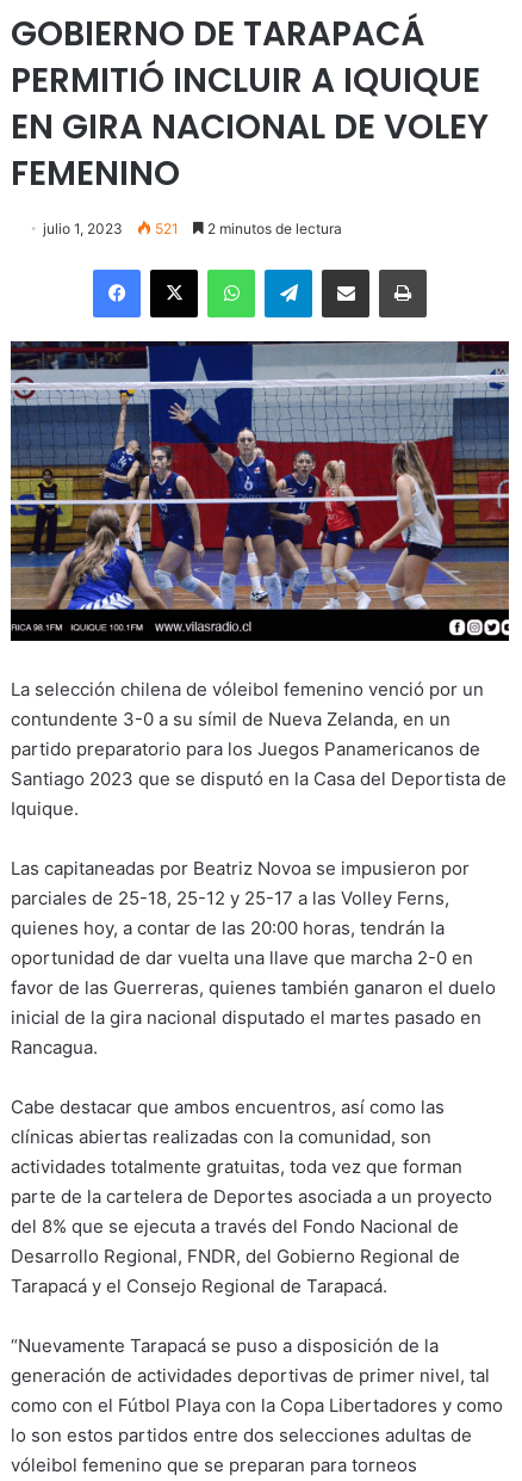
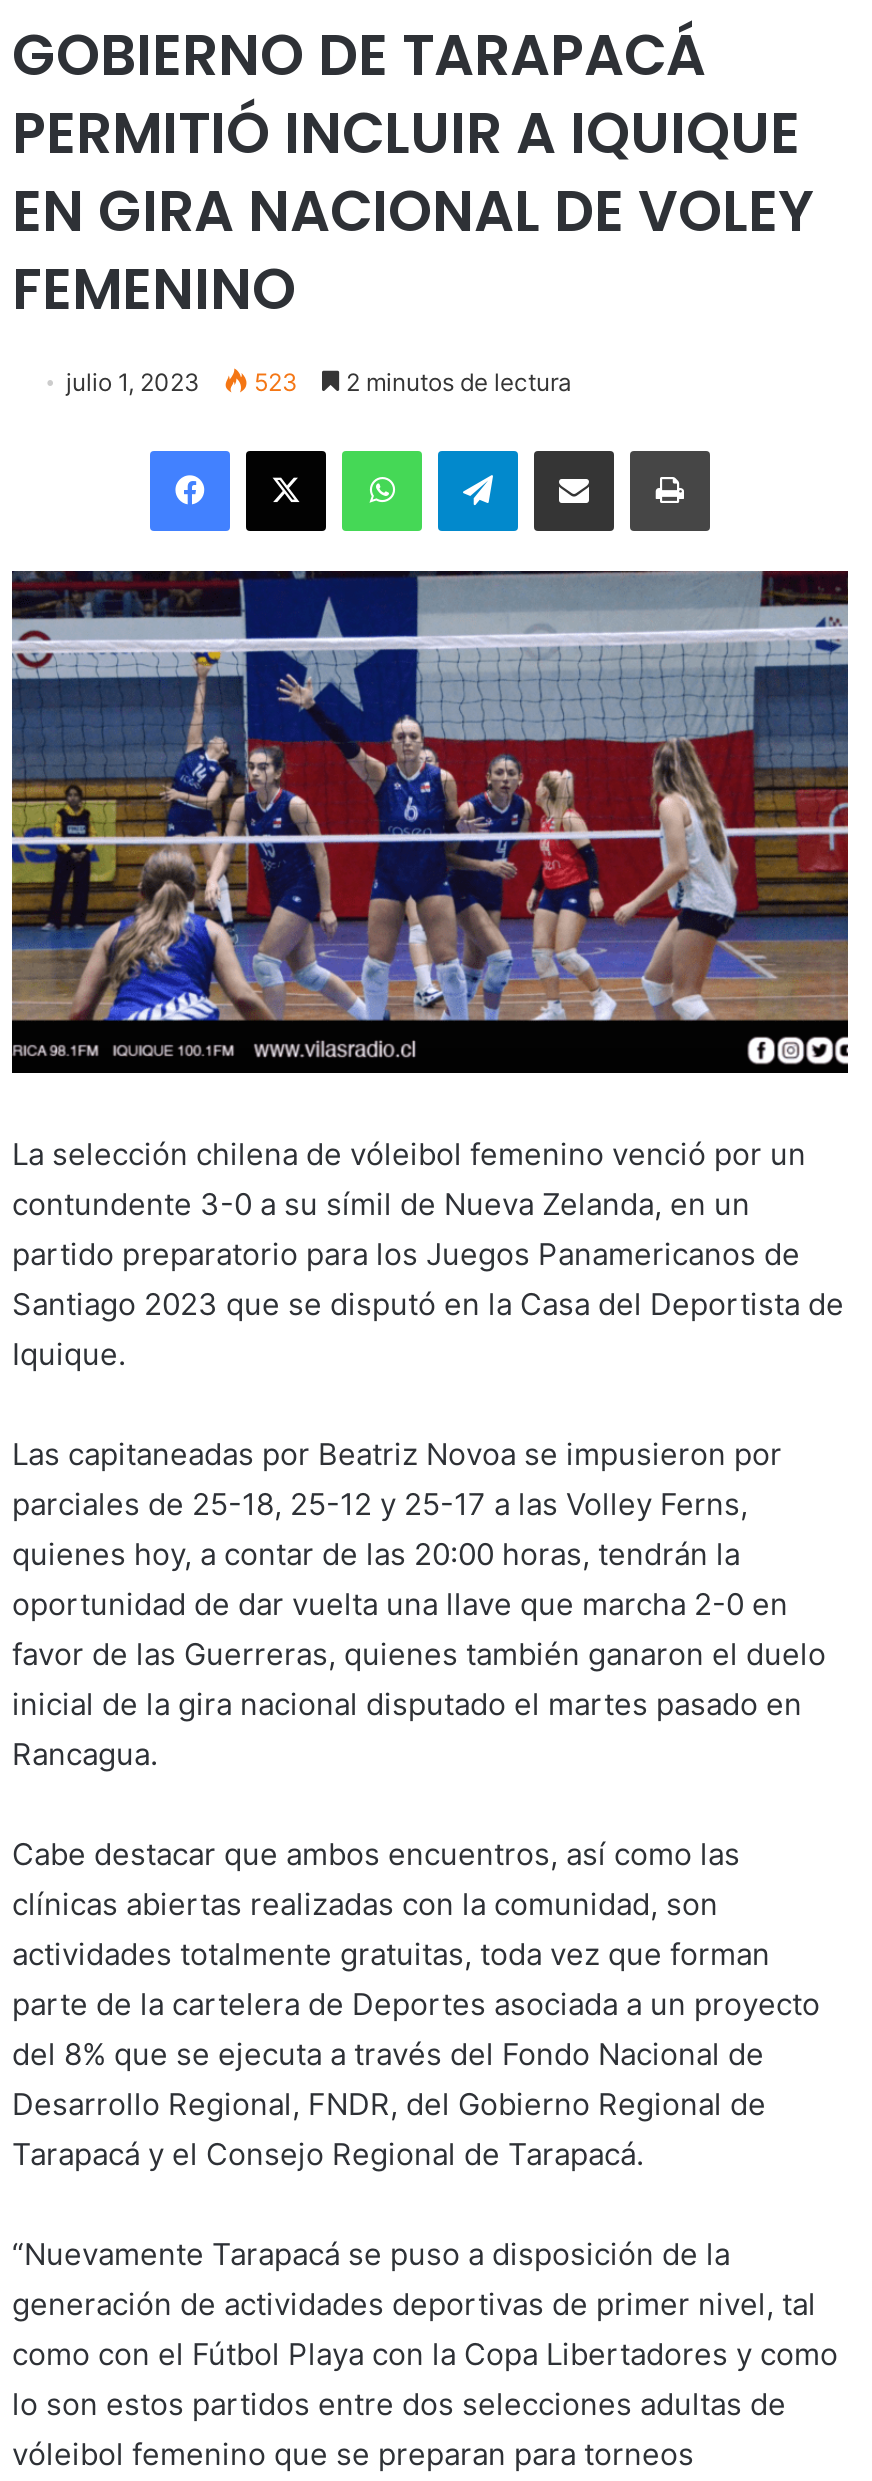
- julio 1, 2023 521 2 minutos de lectura
+ julio 1, 2023 523 2 minutos de lectura
